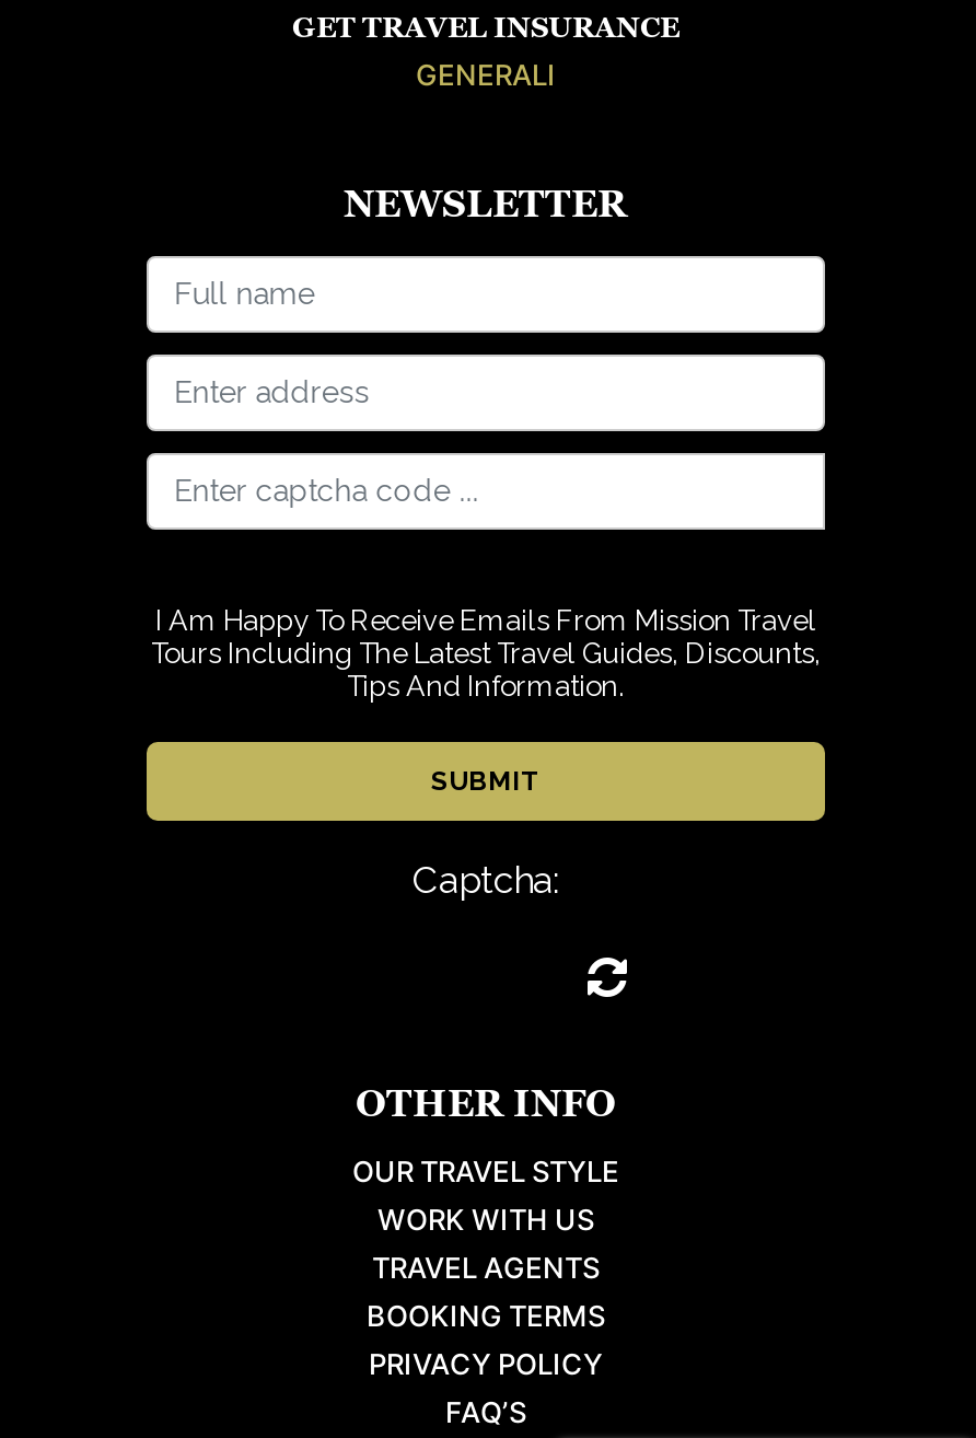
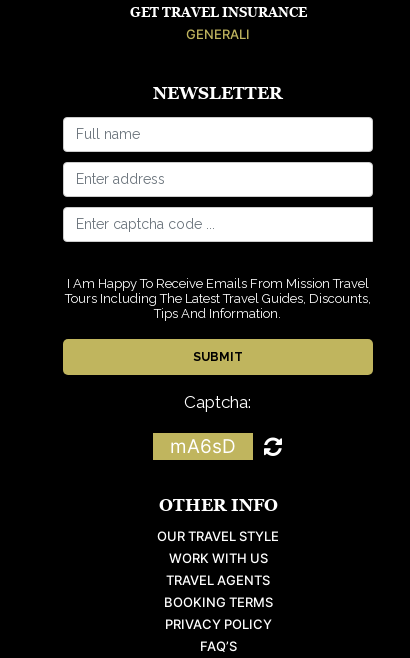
+ mA6sD
